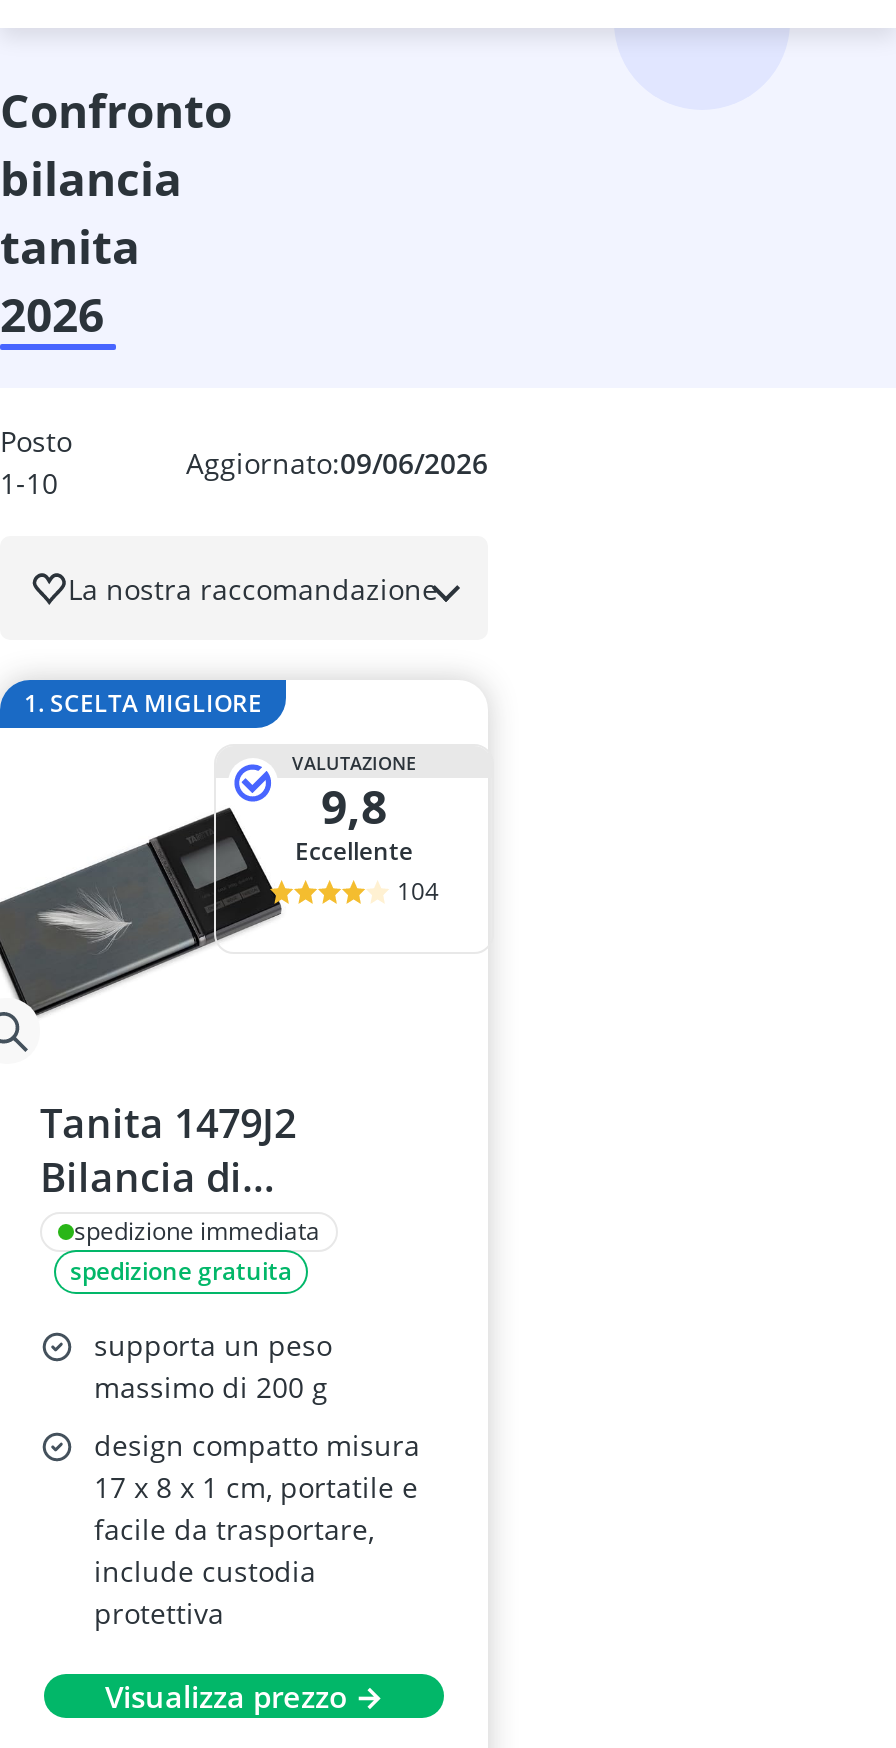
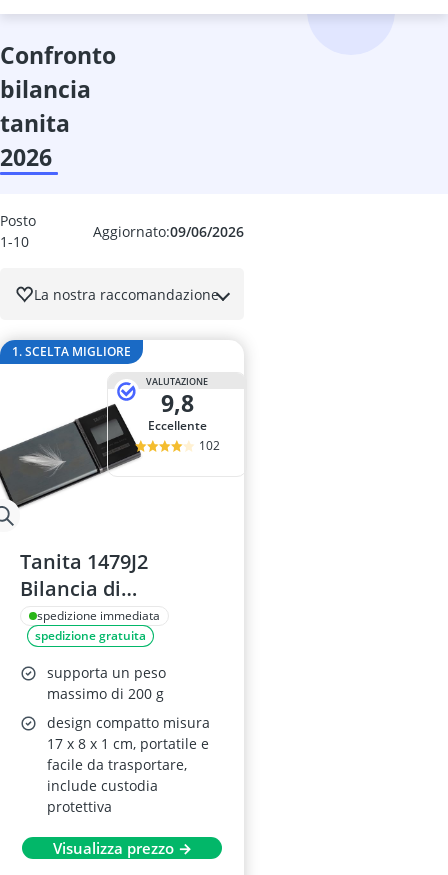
- 104
+ 102
